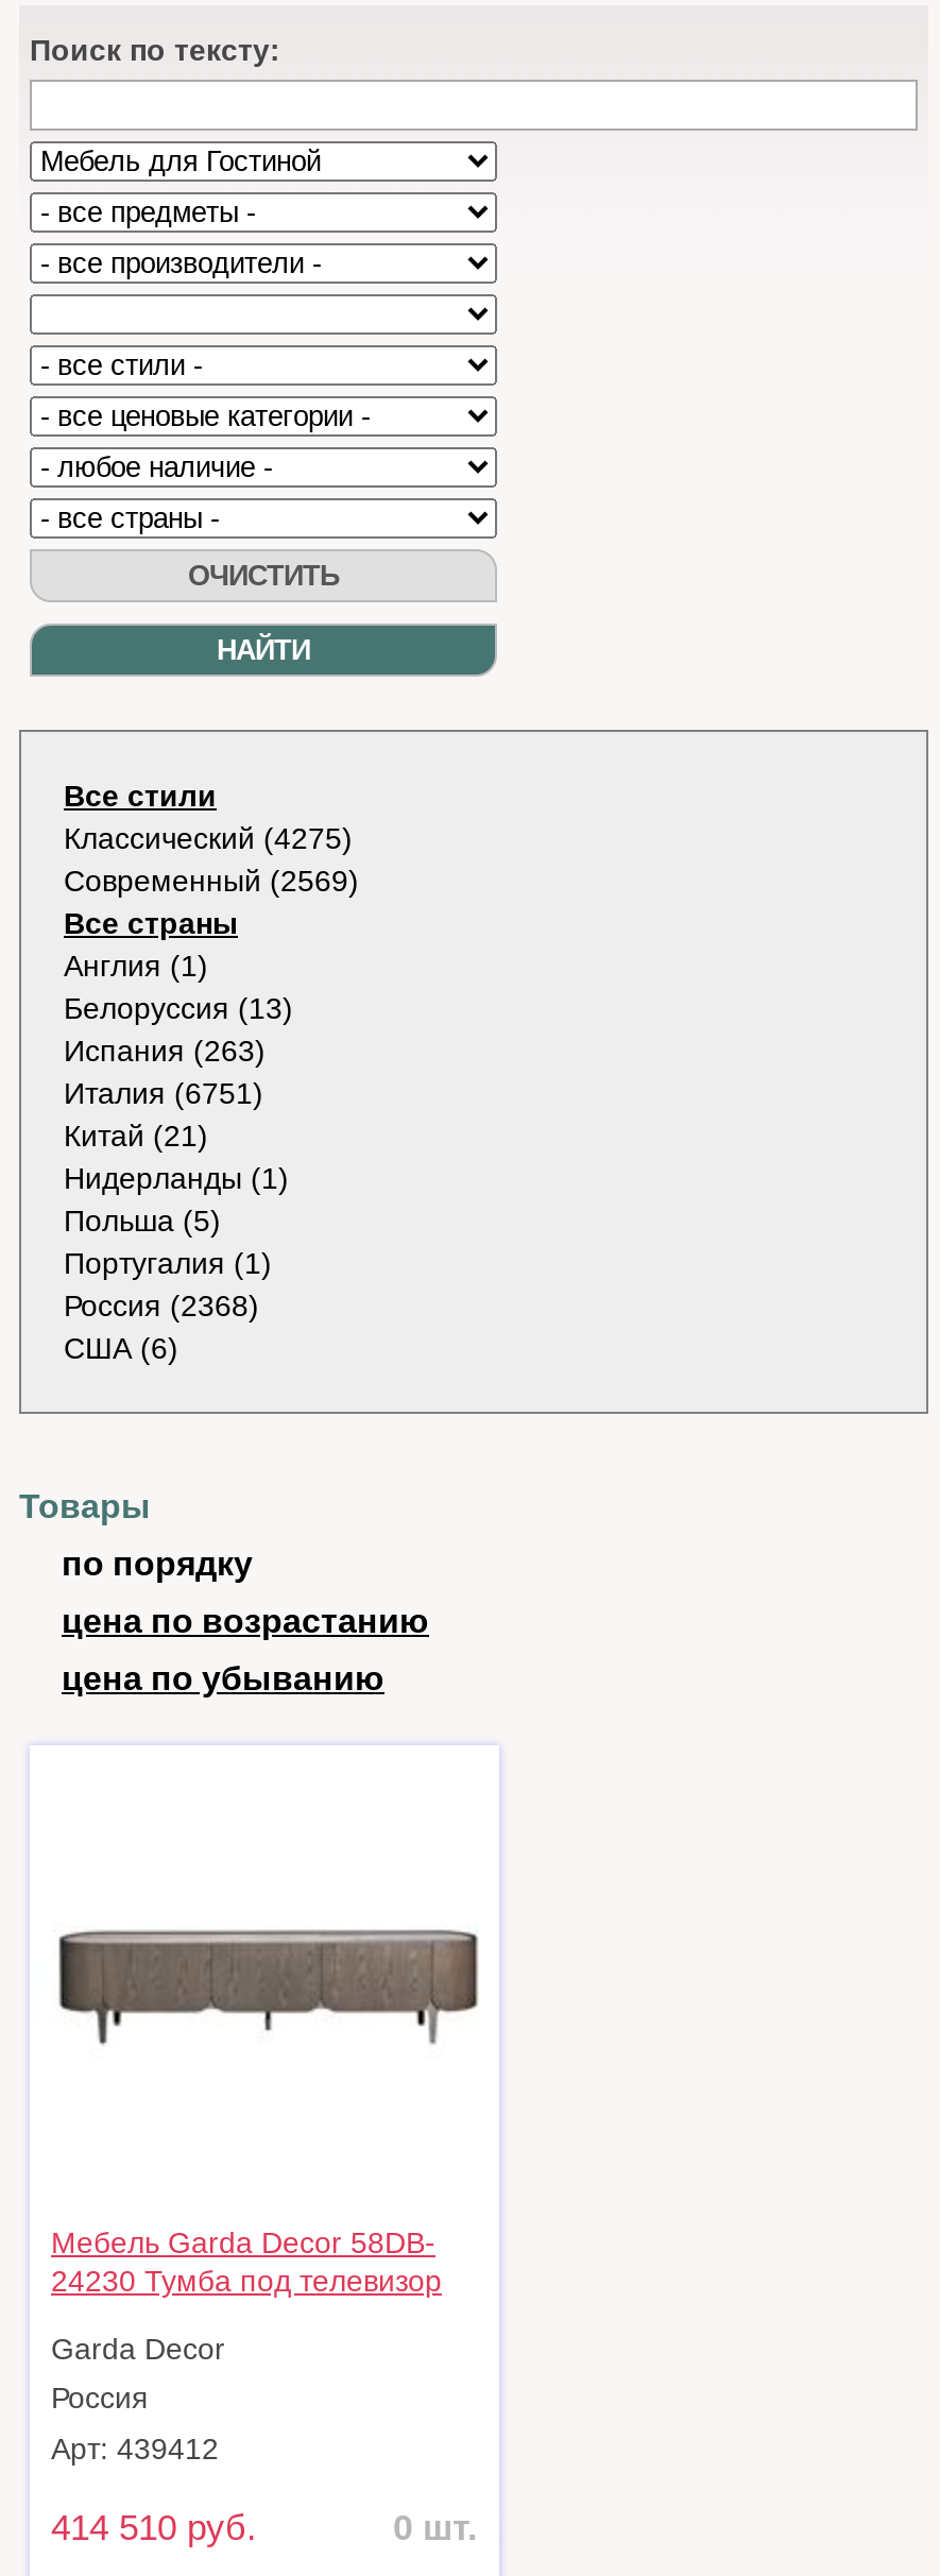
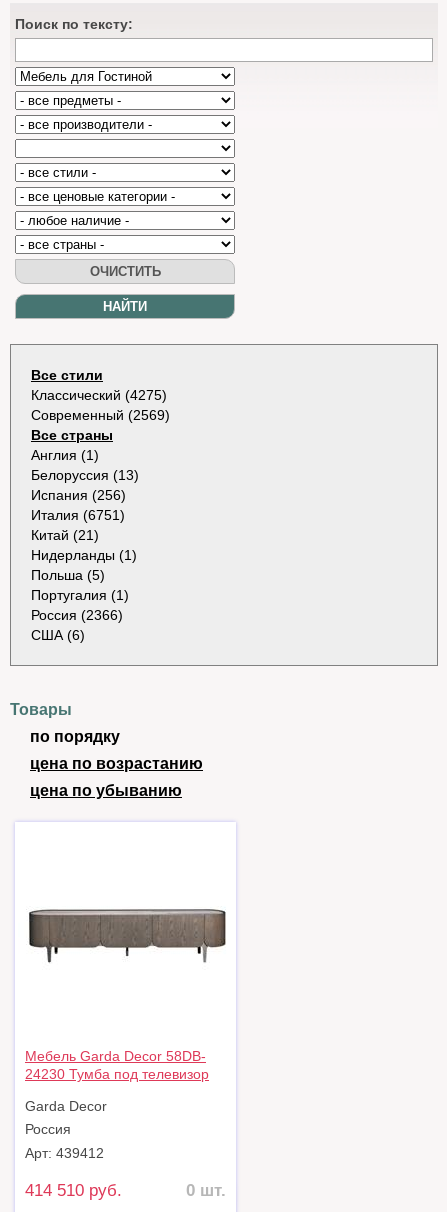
- Испания (263)
+ Испания (256)

- Россия (2368)
+ Россия (2366)
